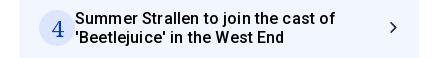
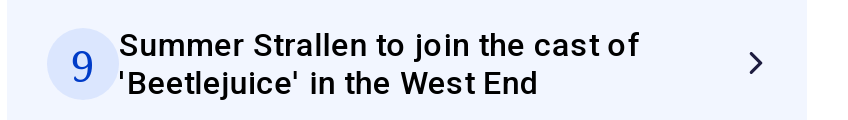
- 4 Summer Strallen to join the cast of 'Beetlejuice' in the West End
+ 9 Summer Strallen to join the cast of 'Beetlejuice' in the West End
